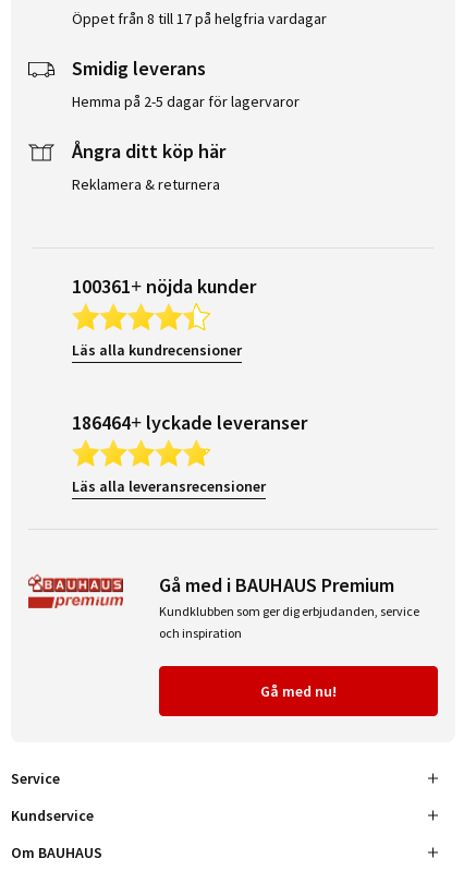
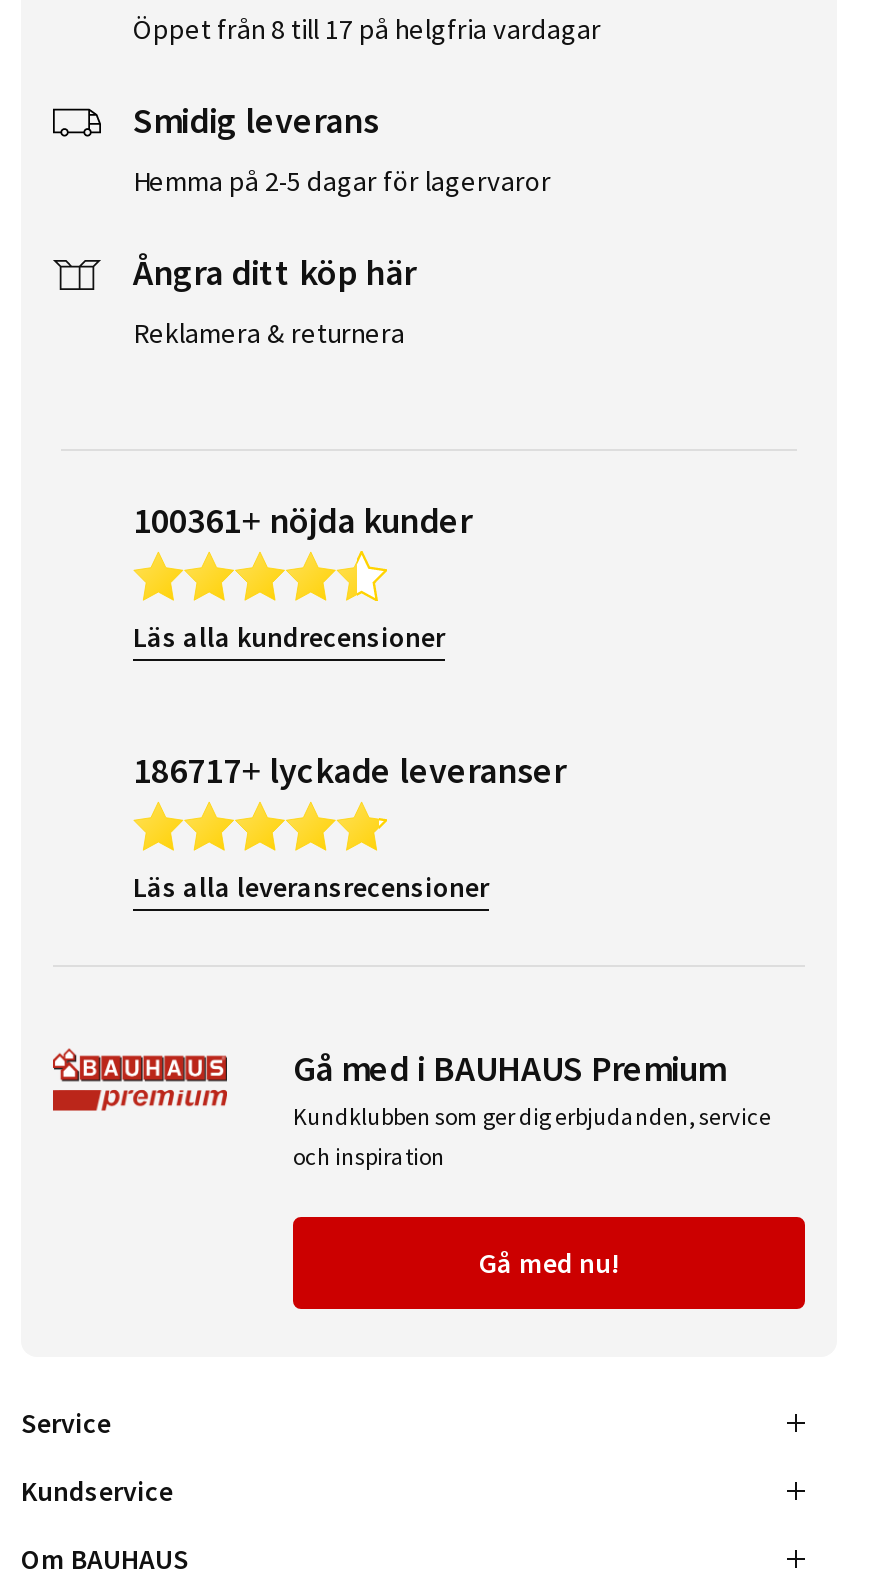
- 186464+ lyckade leveranser
+ 186717+ lyckade leveranser
